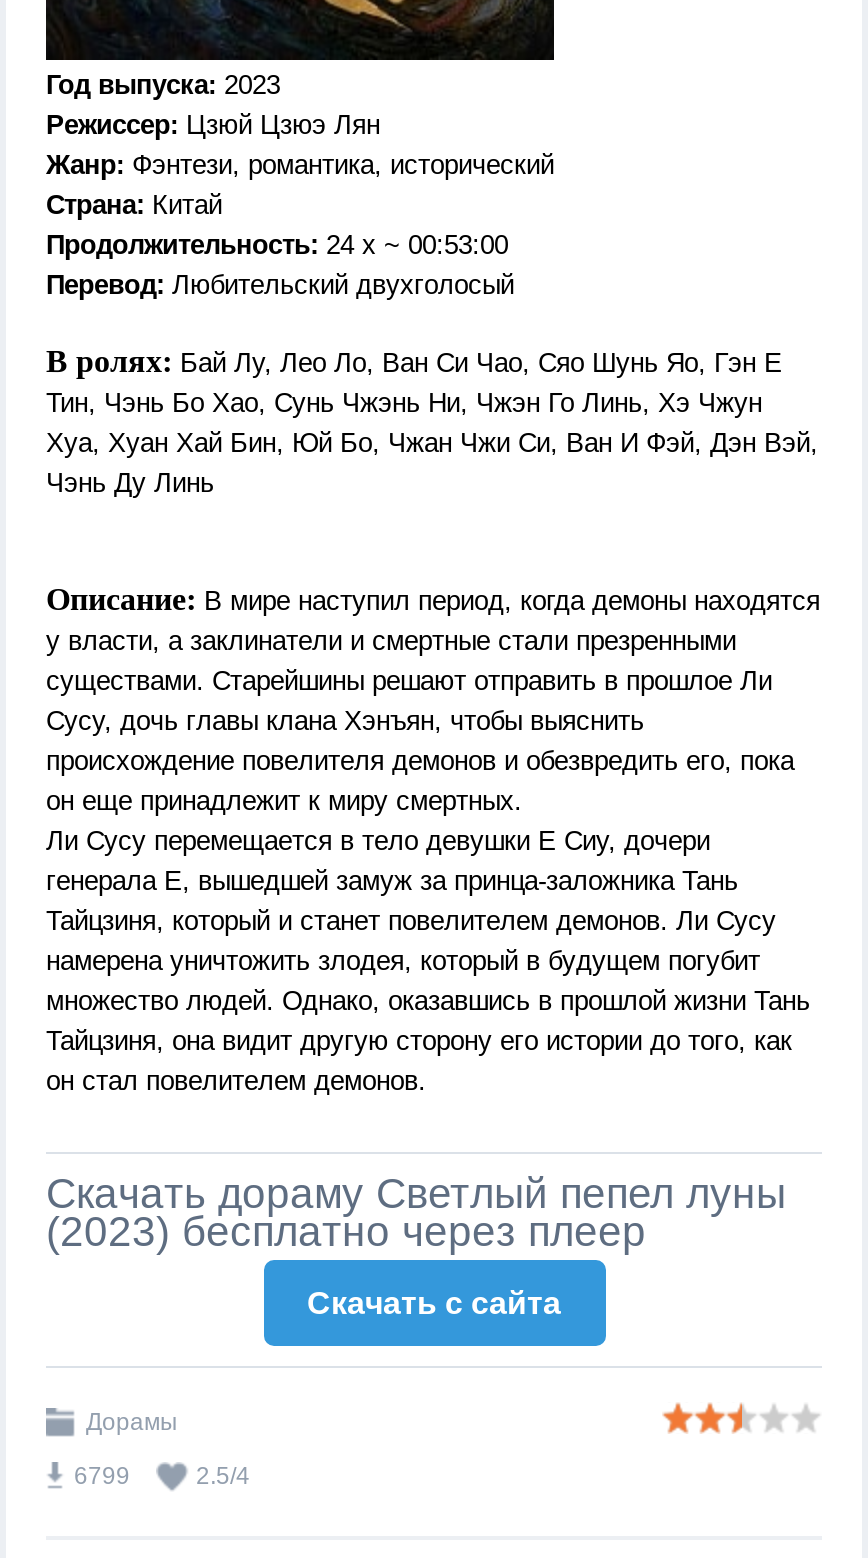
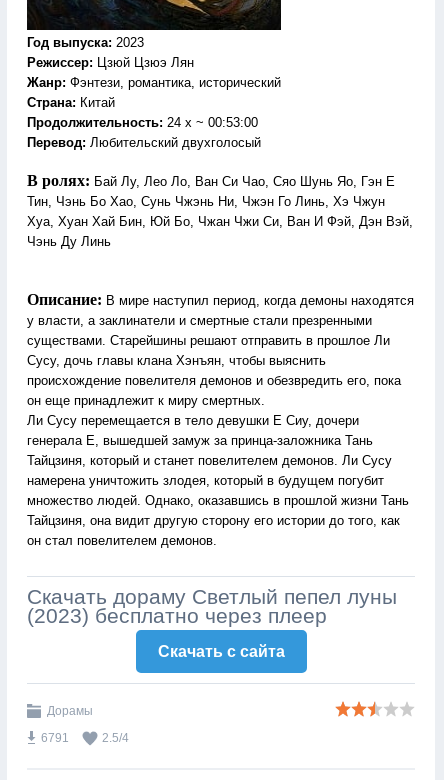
- 6799
+ 6791
